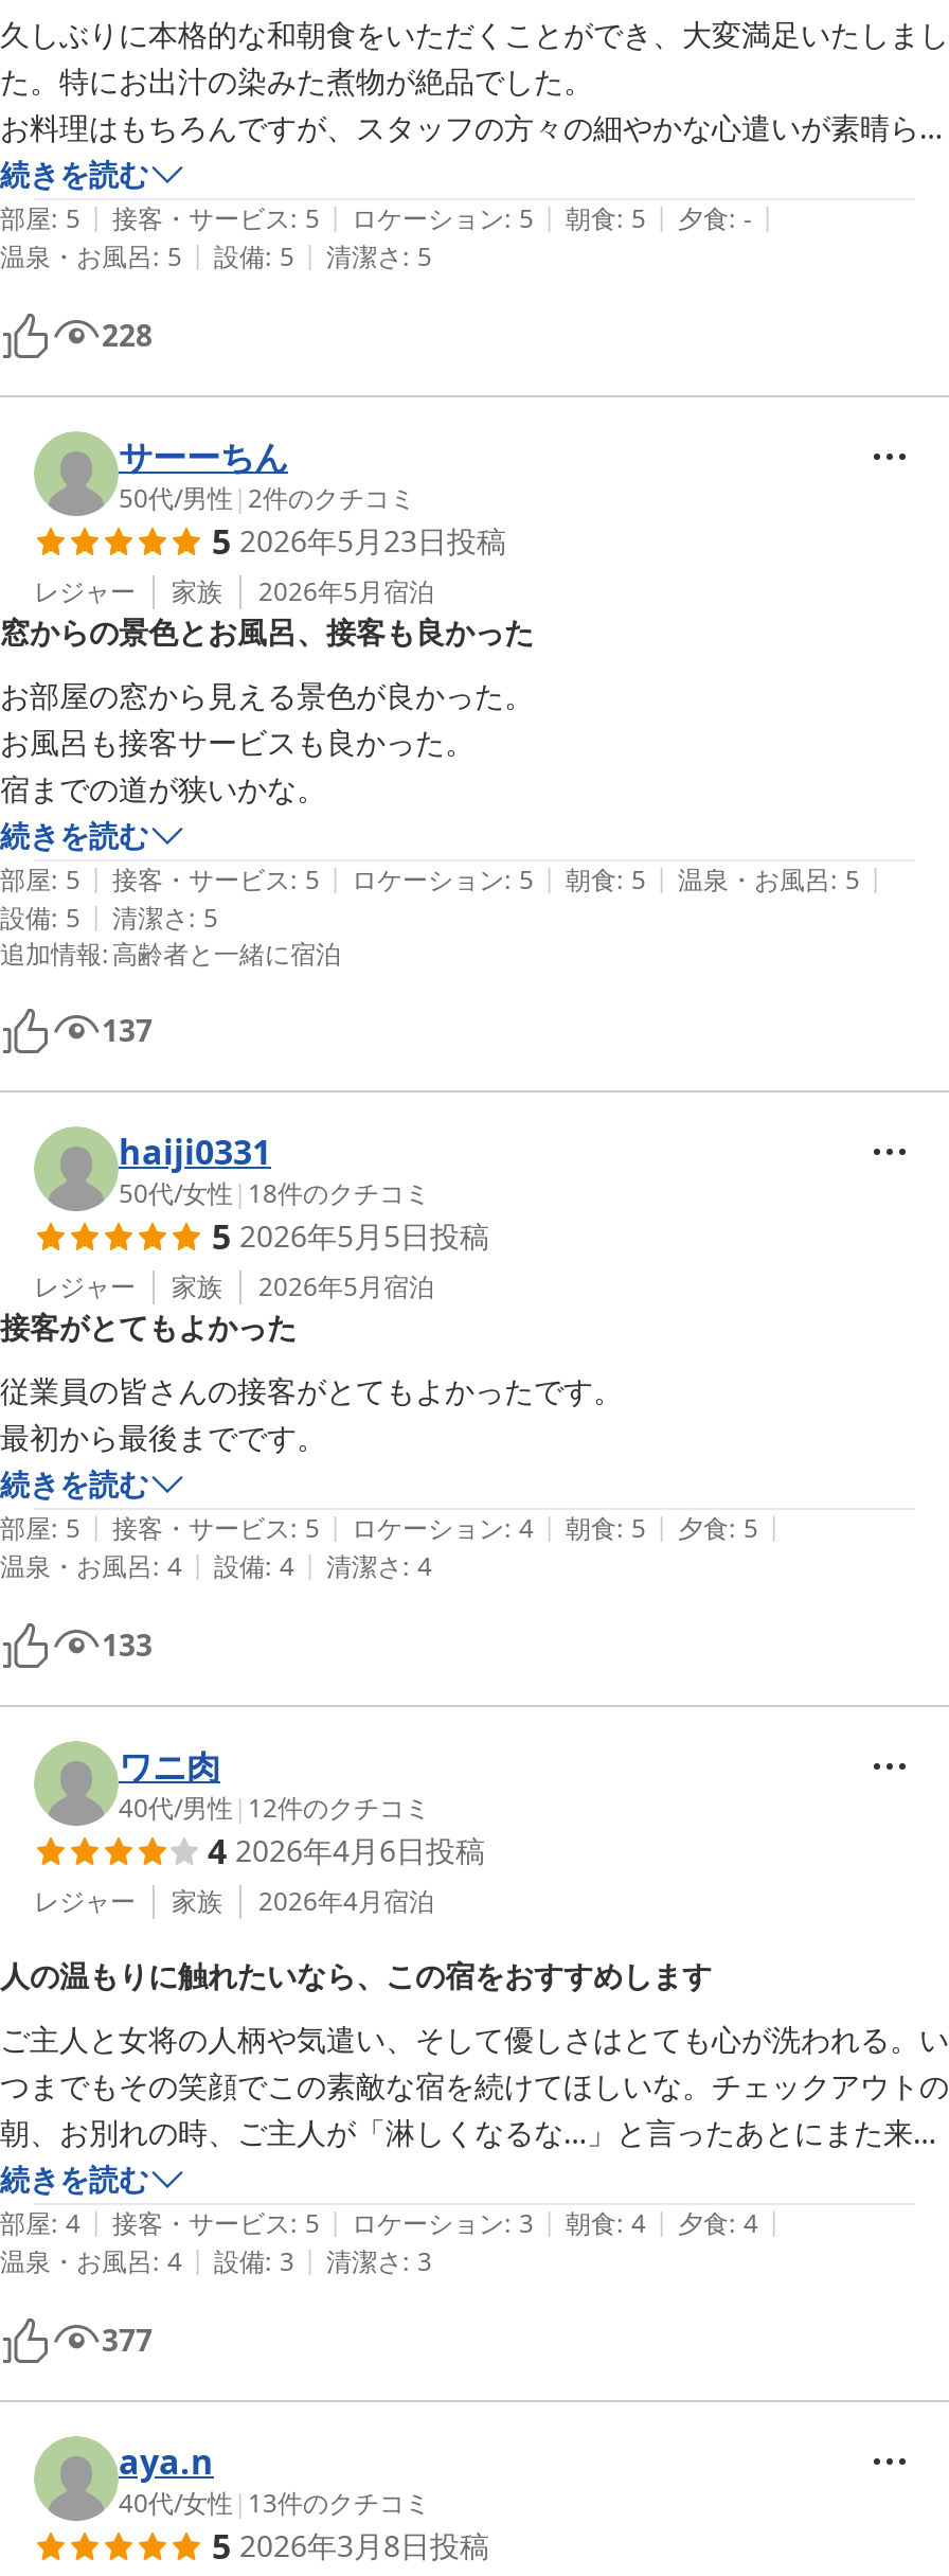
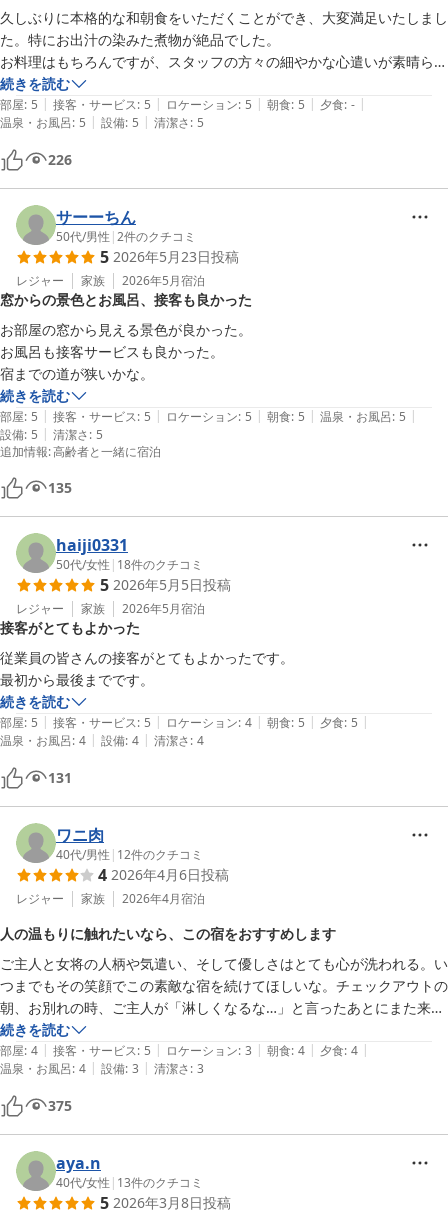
- 228
+ 226

- 137
+ 135

- 133
+ 131

- 377
+ 375
